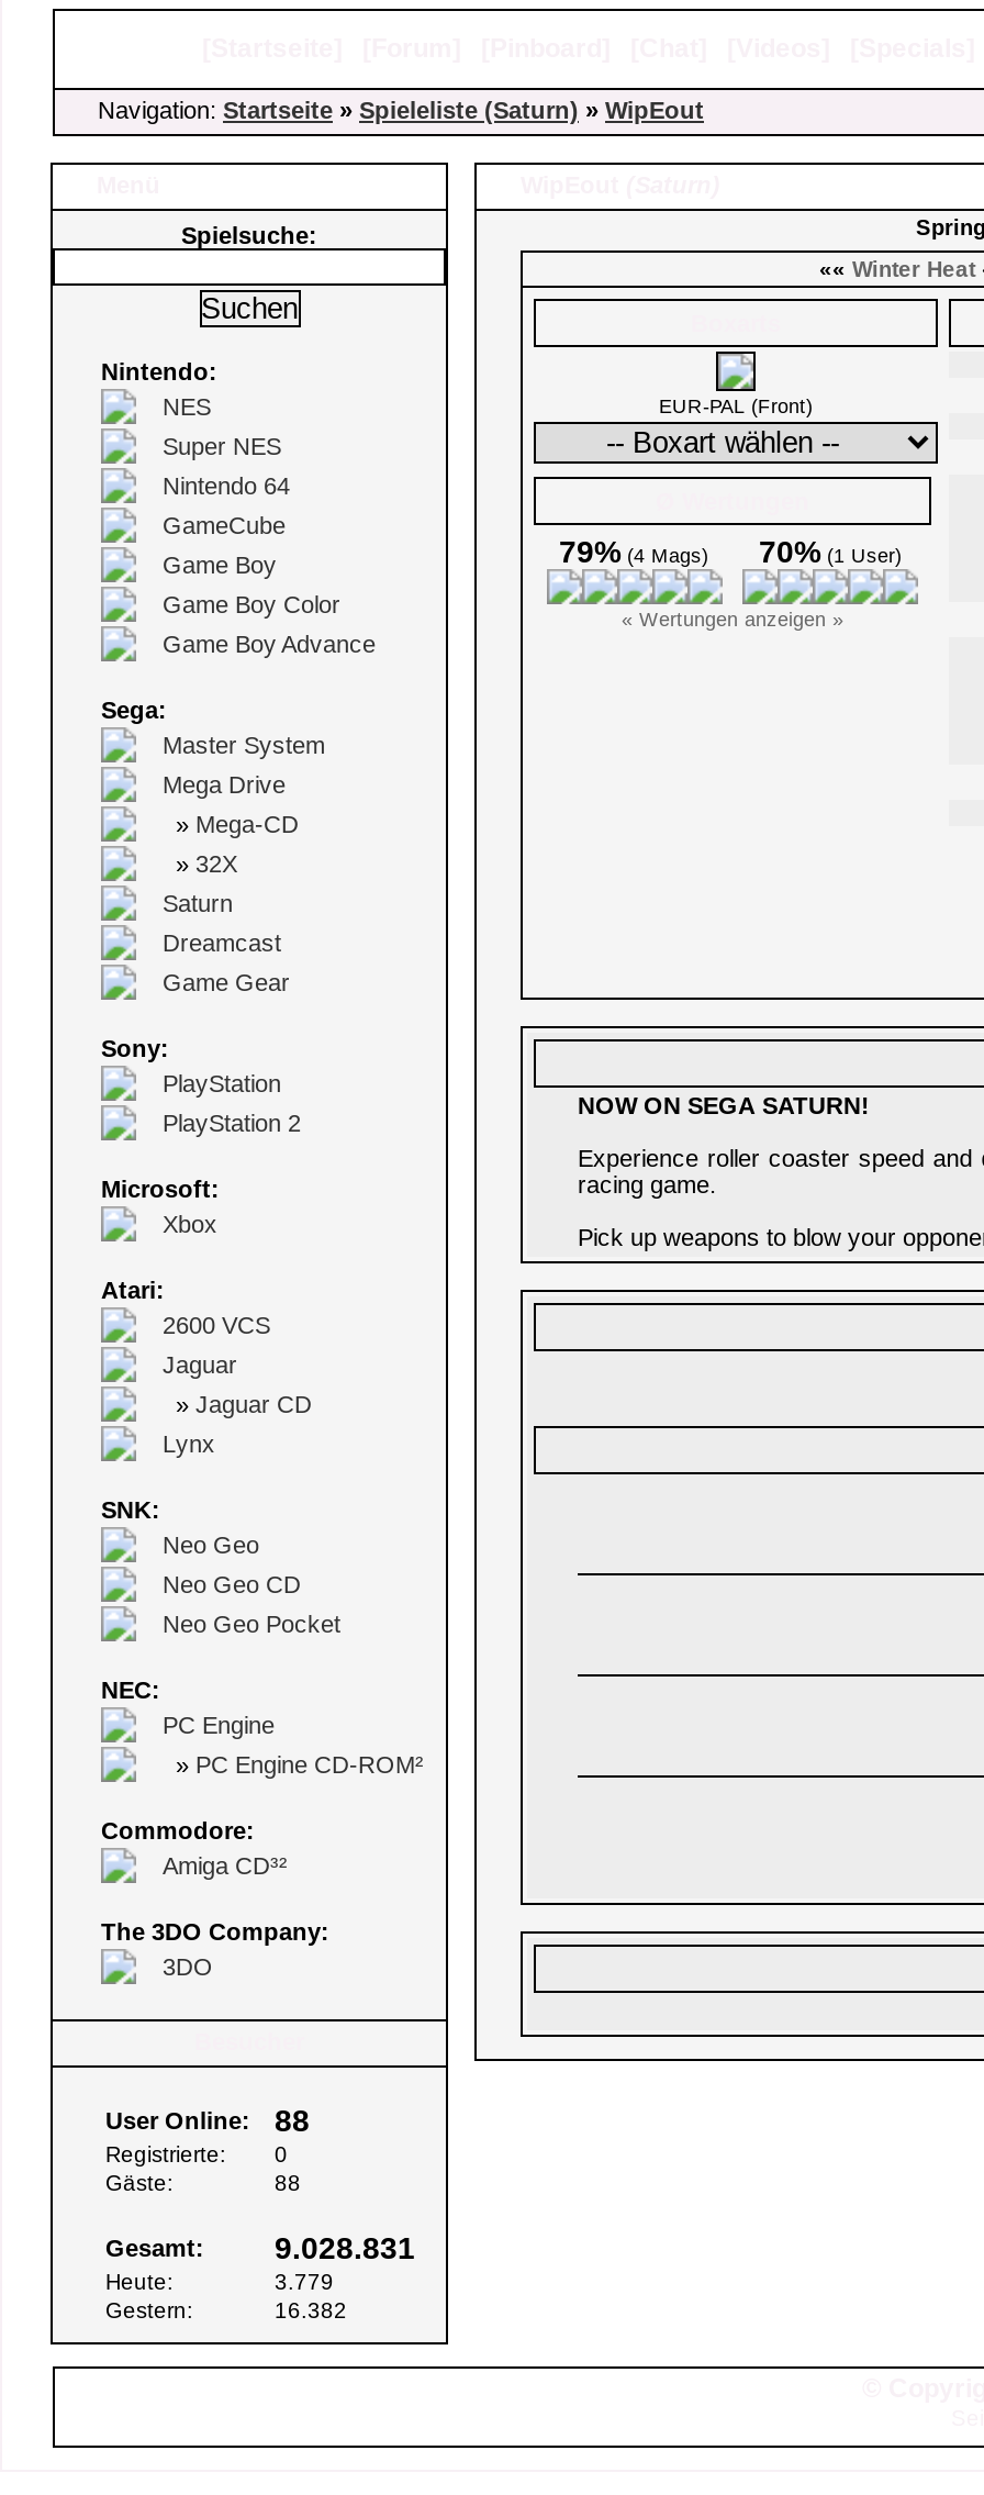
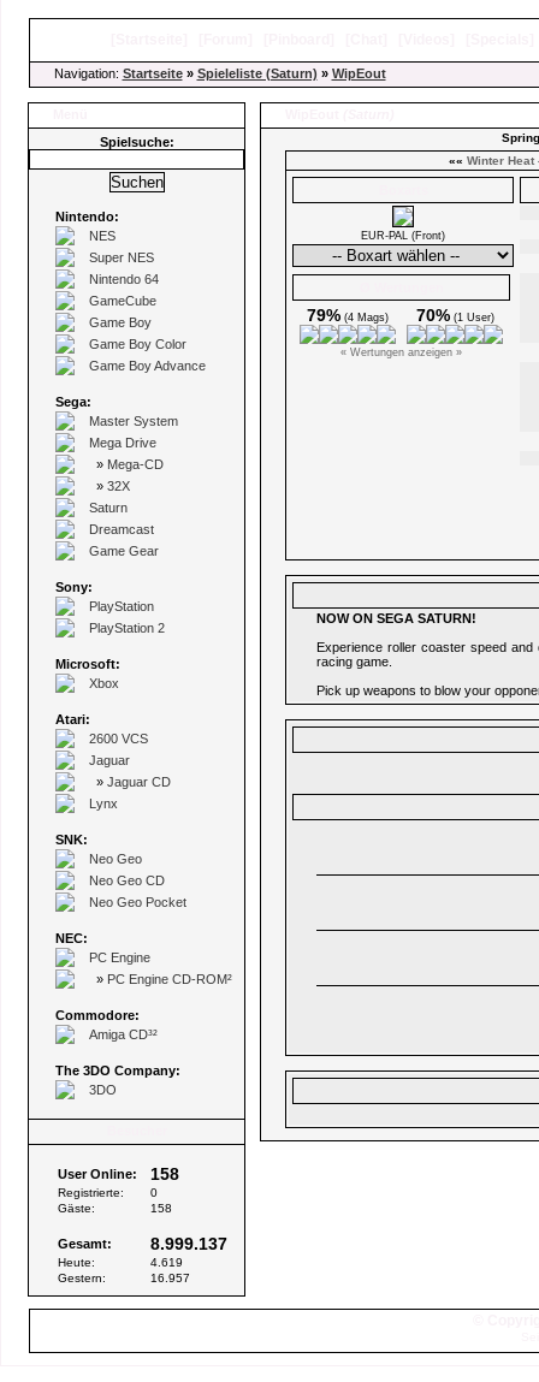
- User Online: 88
+ User Online: 158

- 88
+ 158

- 9.028.831
+ 8.999.137

- 3.779
+ 4.619

- 16.382
+ 16.957
